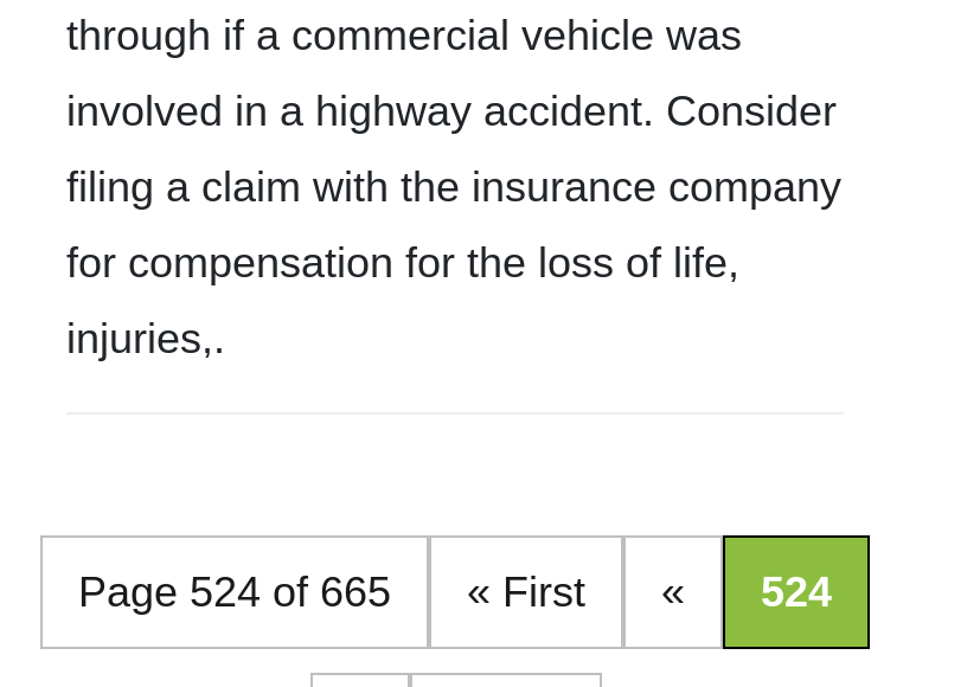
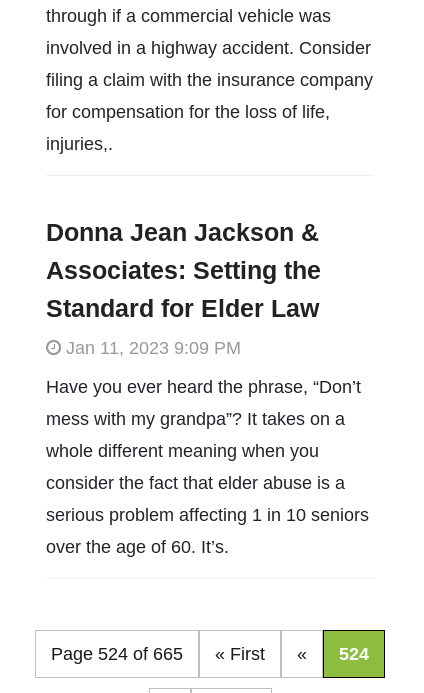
+ Donna Jean Jackson &
+ Associates: Setting the
+ Standard for Elder Law
+ Jan 11, 2023 9:09 PM
+ Have you ever heard the phrase, “Don’t
+ mess with my grandpa”? It takes on a
+ whole different meaning when you
+ consider the fact that elder abuse is a
+ serious problem affecting 1 in 10 seniors
+ over the age of 60. It’s.
